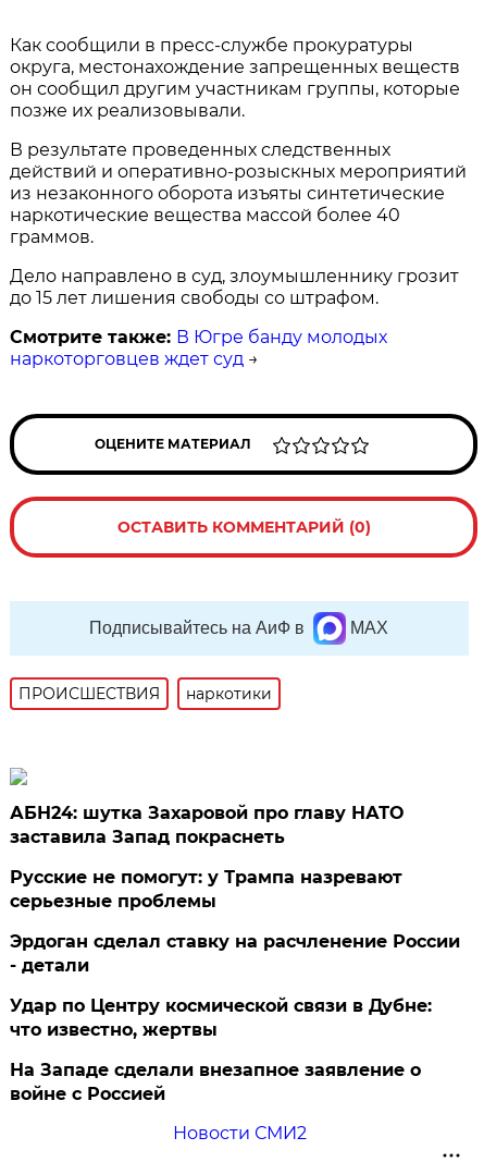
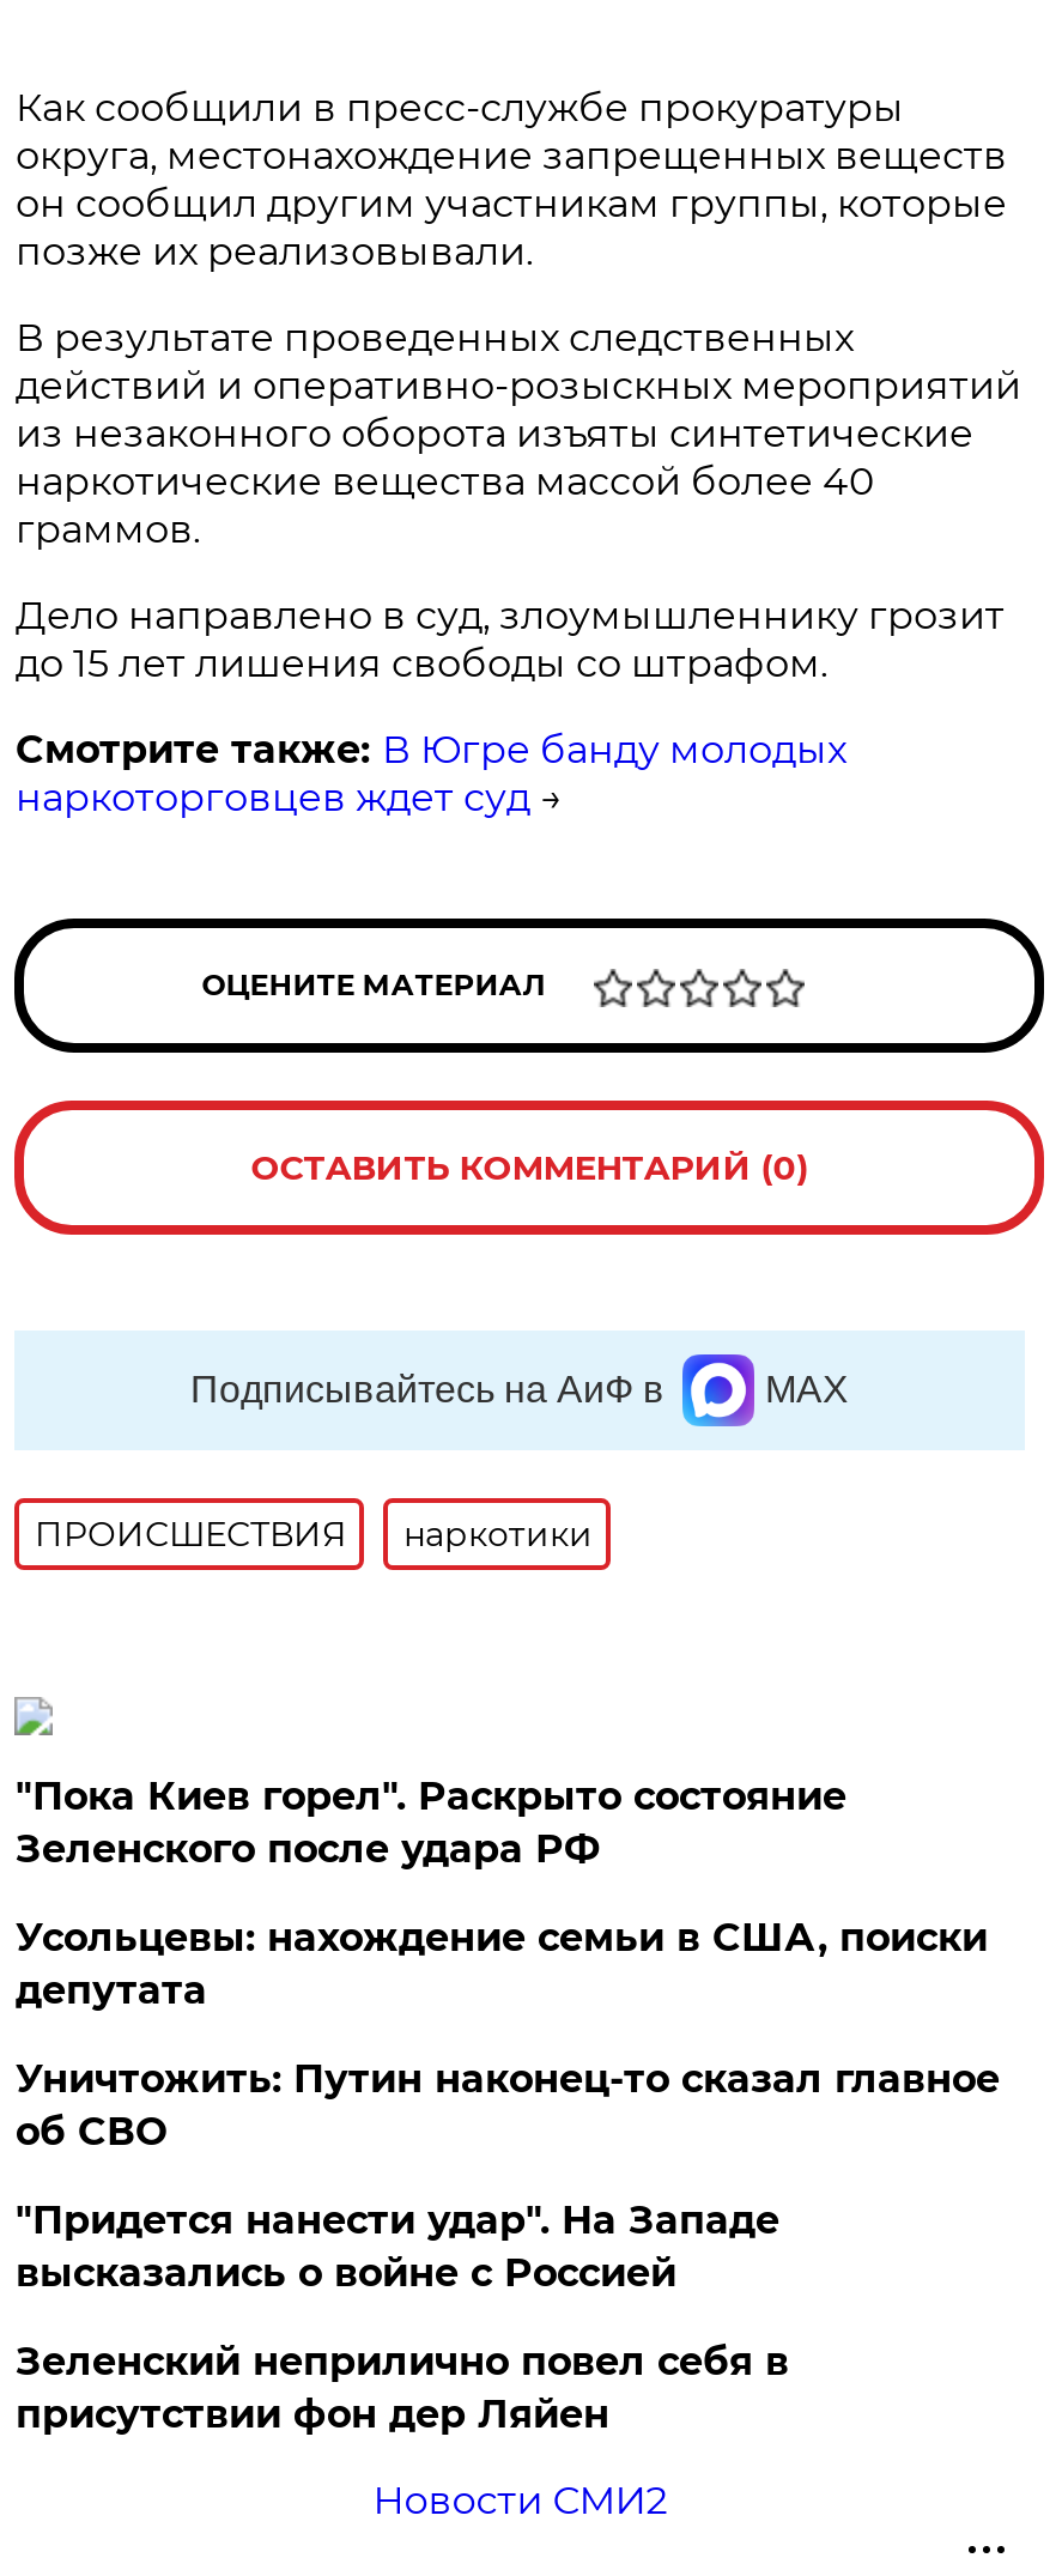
- АБН24: шутка Захаровой про главу НАТО
- заставила Запад покраснеть
+ "Пока Киев горел". Раскрыто состояние
+ Зеленского после удара РФ

- Русские не помогут: у Трампа назревают
- серьезные проблемы
+ Усольцевы: нахождение семьи в США, поиски
+ депутата

- Эрдоган сделал ставку на расчленение России
- - детали
+ Уничтожить: Путин наконец-то сказал главное
+ об СВО

- Удар по Центру космической связи в Дубне:
- что известно, жертвы
+ "Придется нанести удар". На Западе
+ высказались о войне с Россией

- На Западе сделали внезапное заявление о
- войне с Россией
+ Зеленский неприлично повел cебя в
+ присутствии фон дер Ляйен
